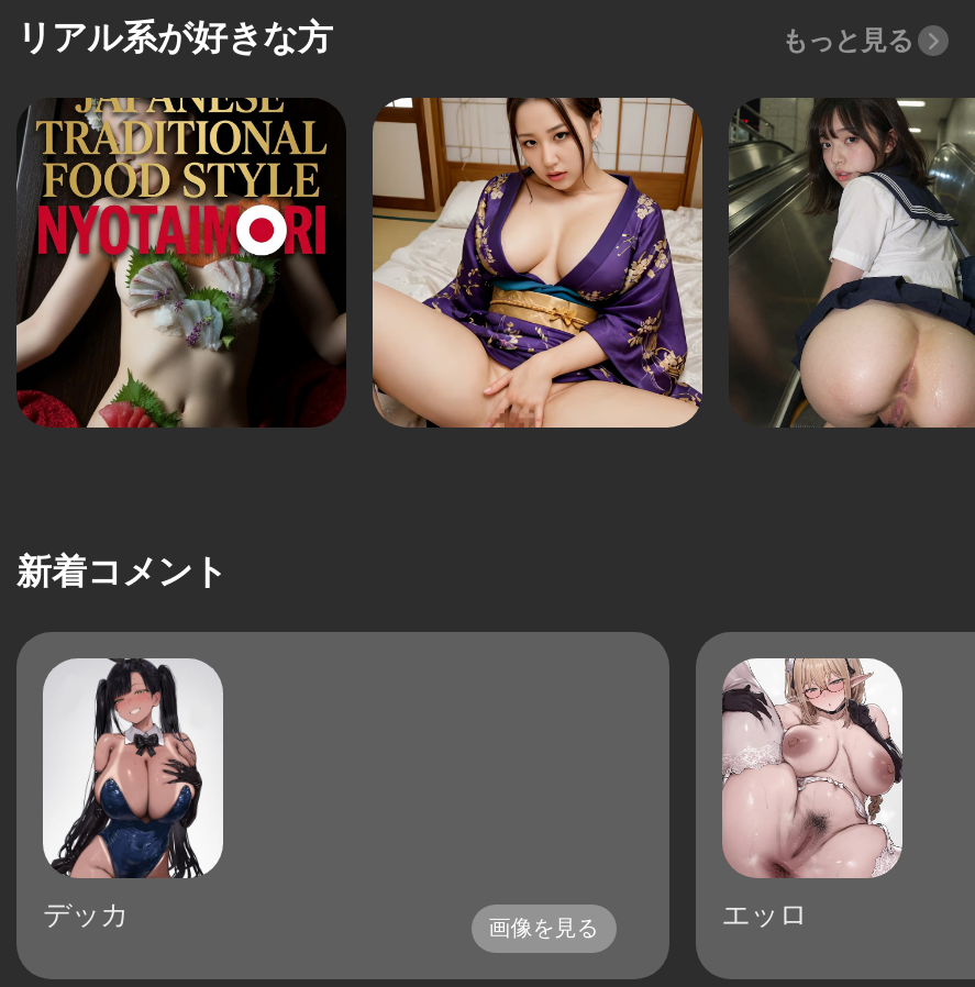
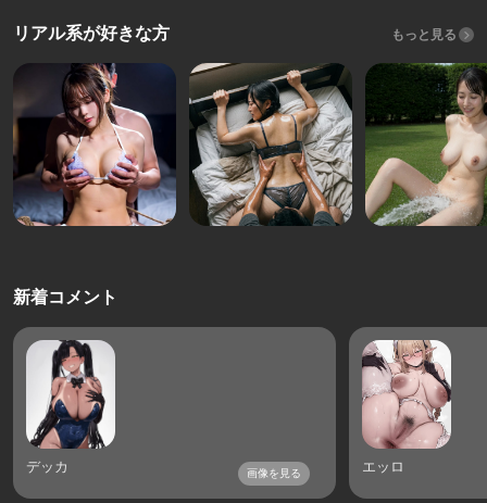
- [image]
+ [image]

- [image]
+ [image]

- [image]
+ [image]
